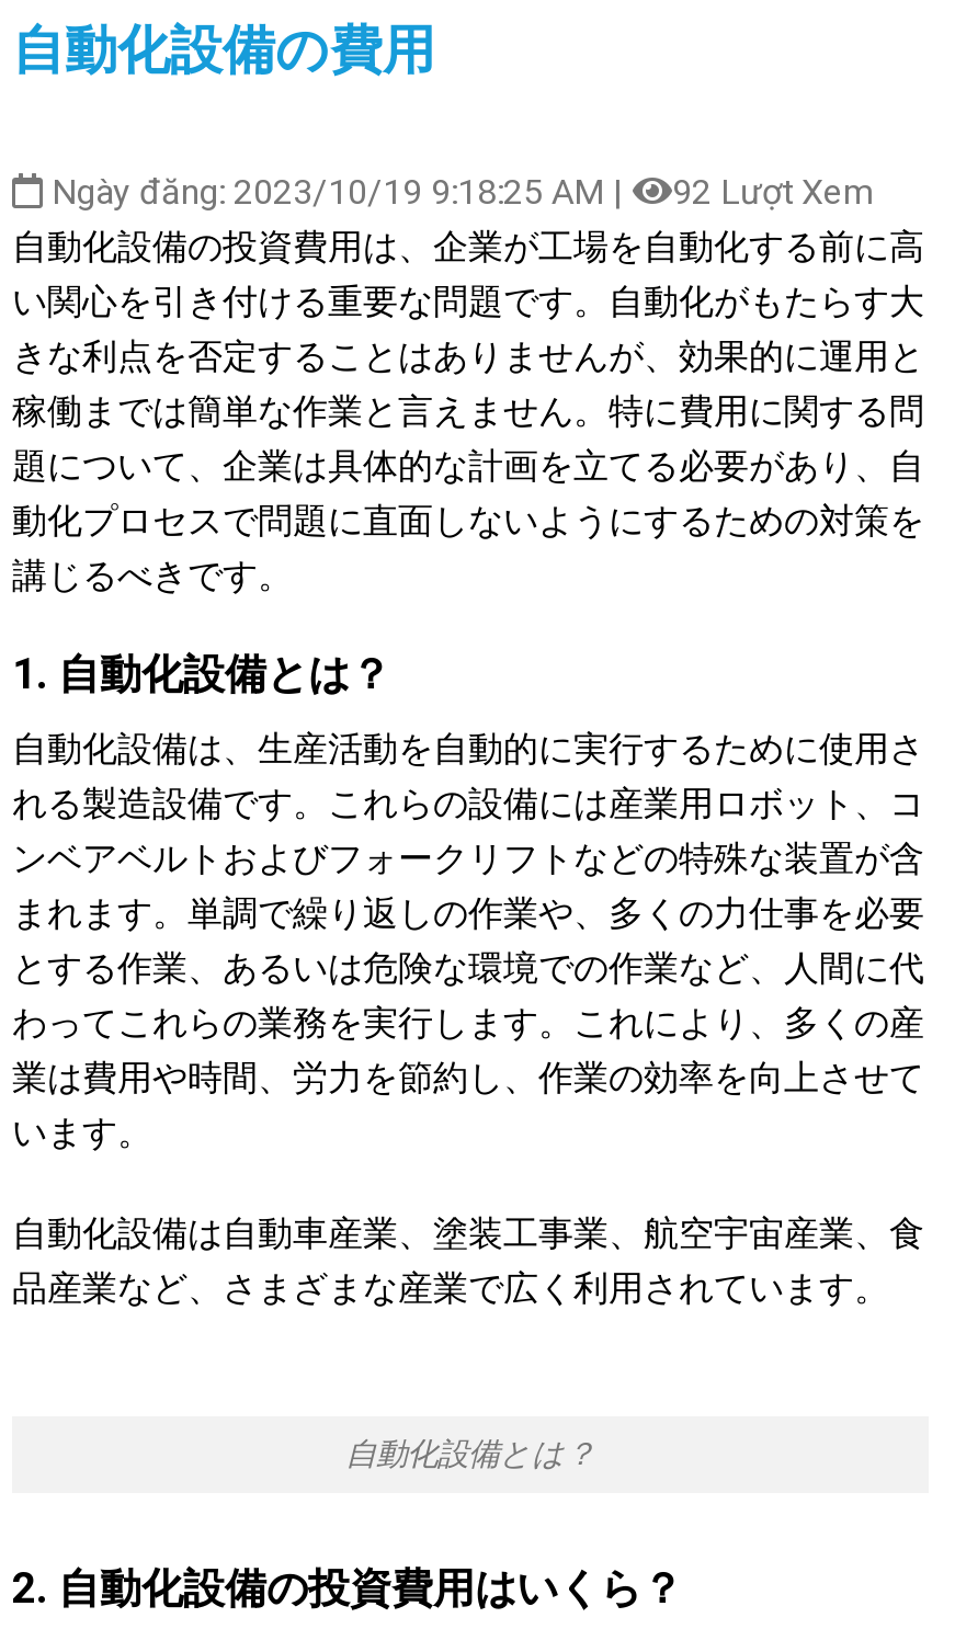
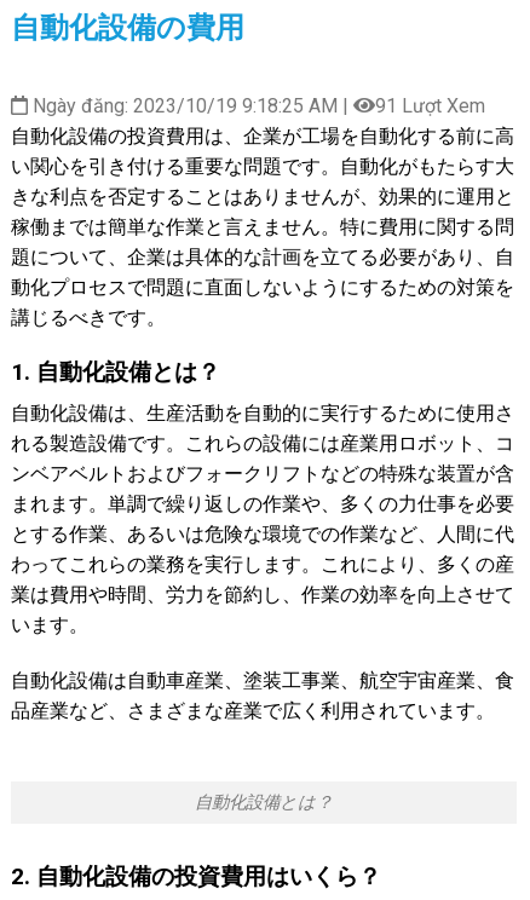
- 92 Lượt Xem
+ 91 Lượt Xem
